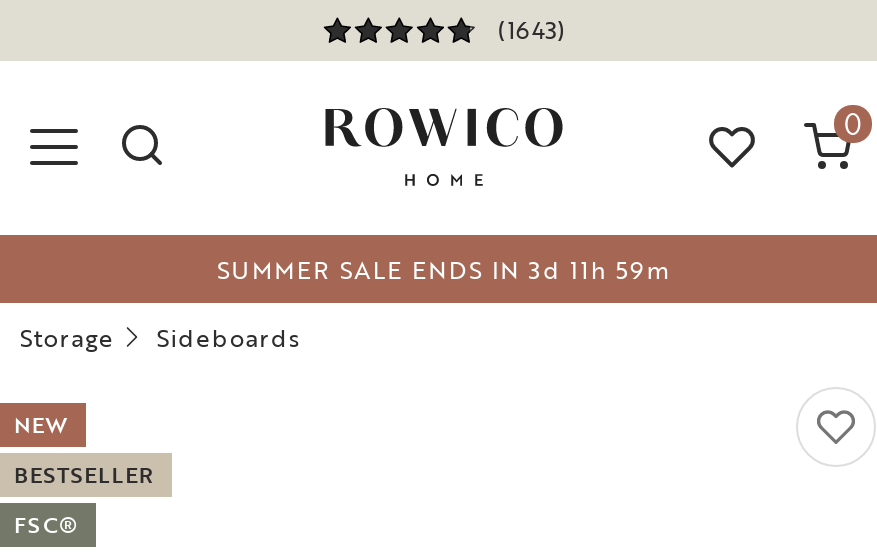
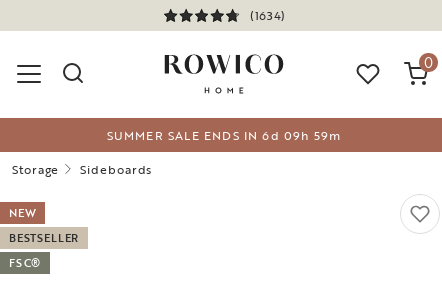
- (1643)
+ (1634)

- SUMMER SALE ENDS IN 3d 11 h 59m
+ SUMMER SALE ENDS IN 6d 09 h 59m
